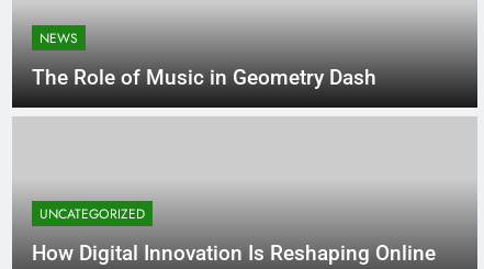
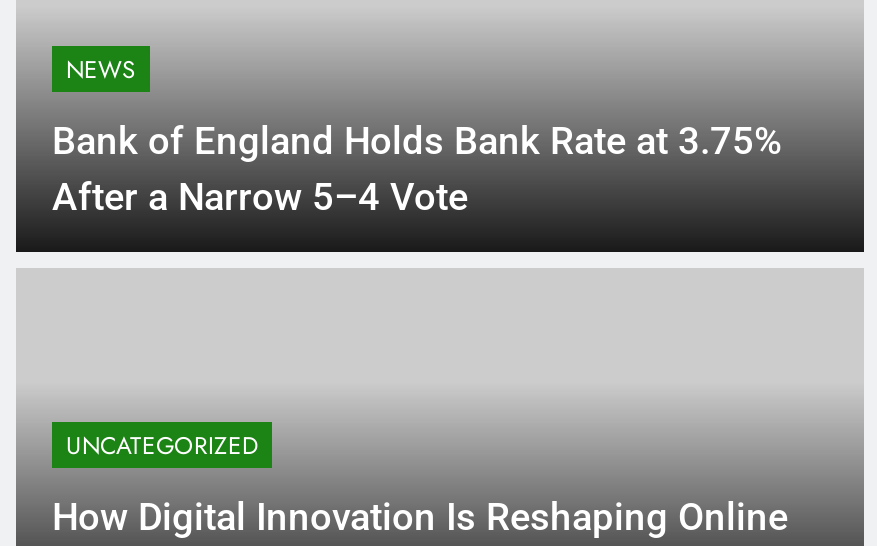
- The Role of Music in Geometry Dash
+ Bank of England Holds Bank Rate at 3.75%
+ After a Narrow 5–4 Vote
